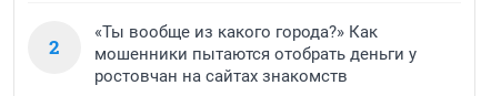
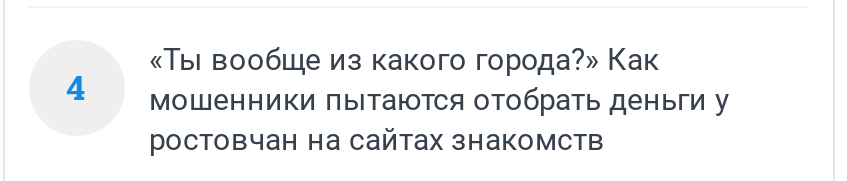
- 2 мошенники пытаются отобрать деньги у
+ 4 мошенники пытаются отобрать деньги у
